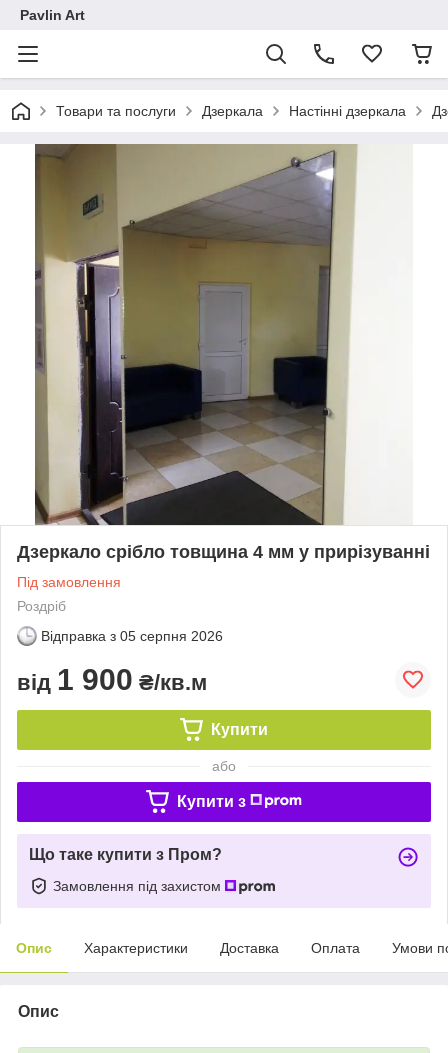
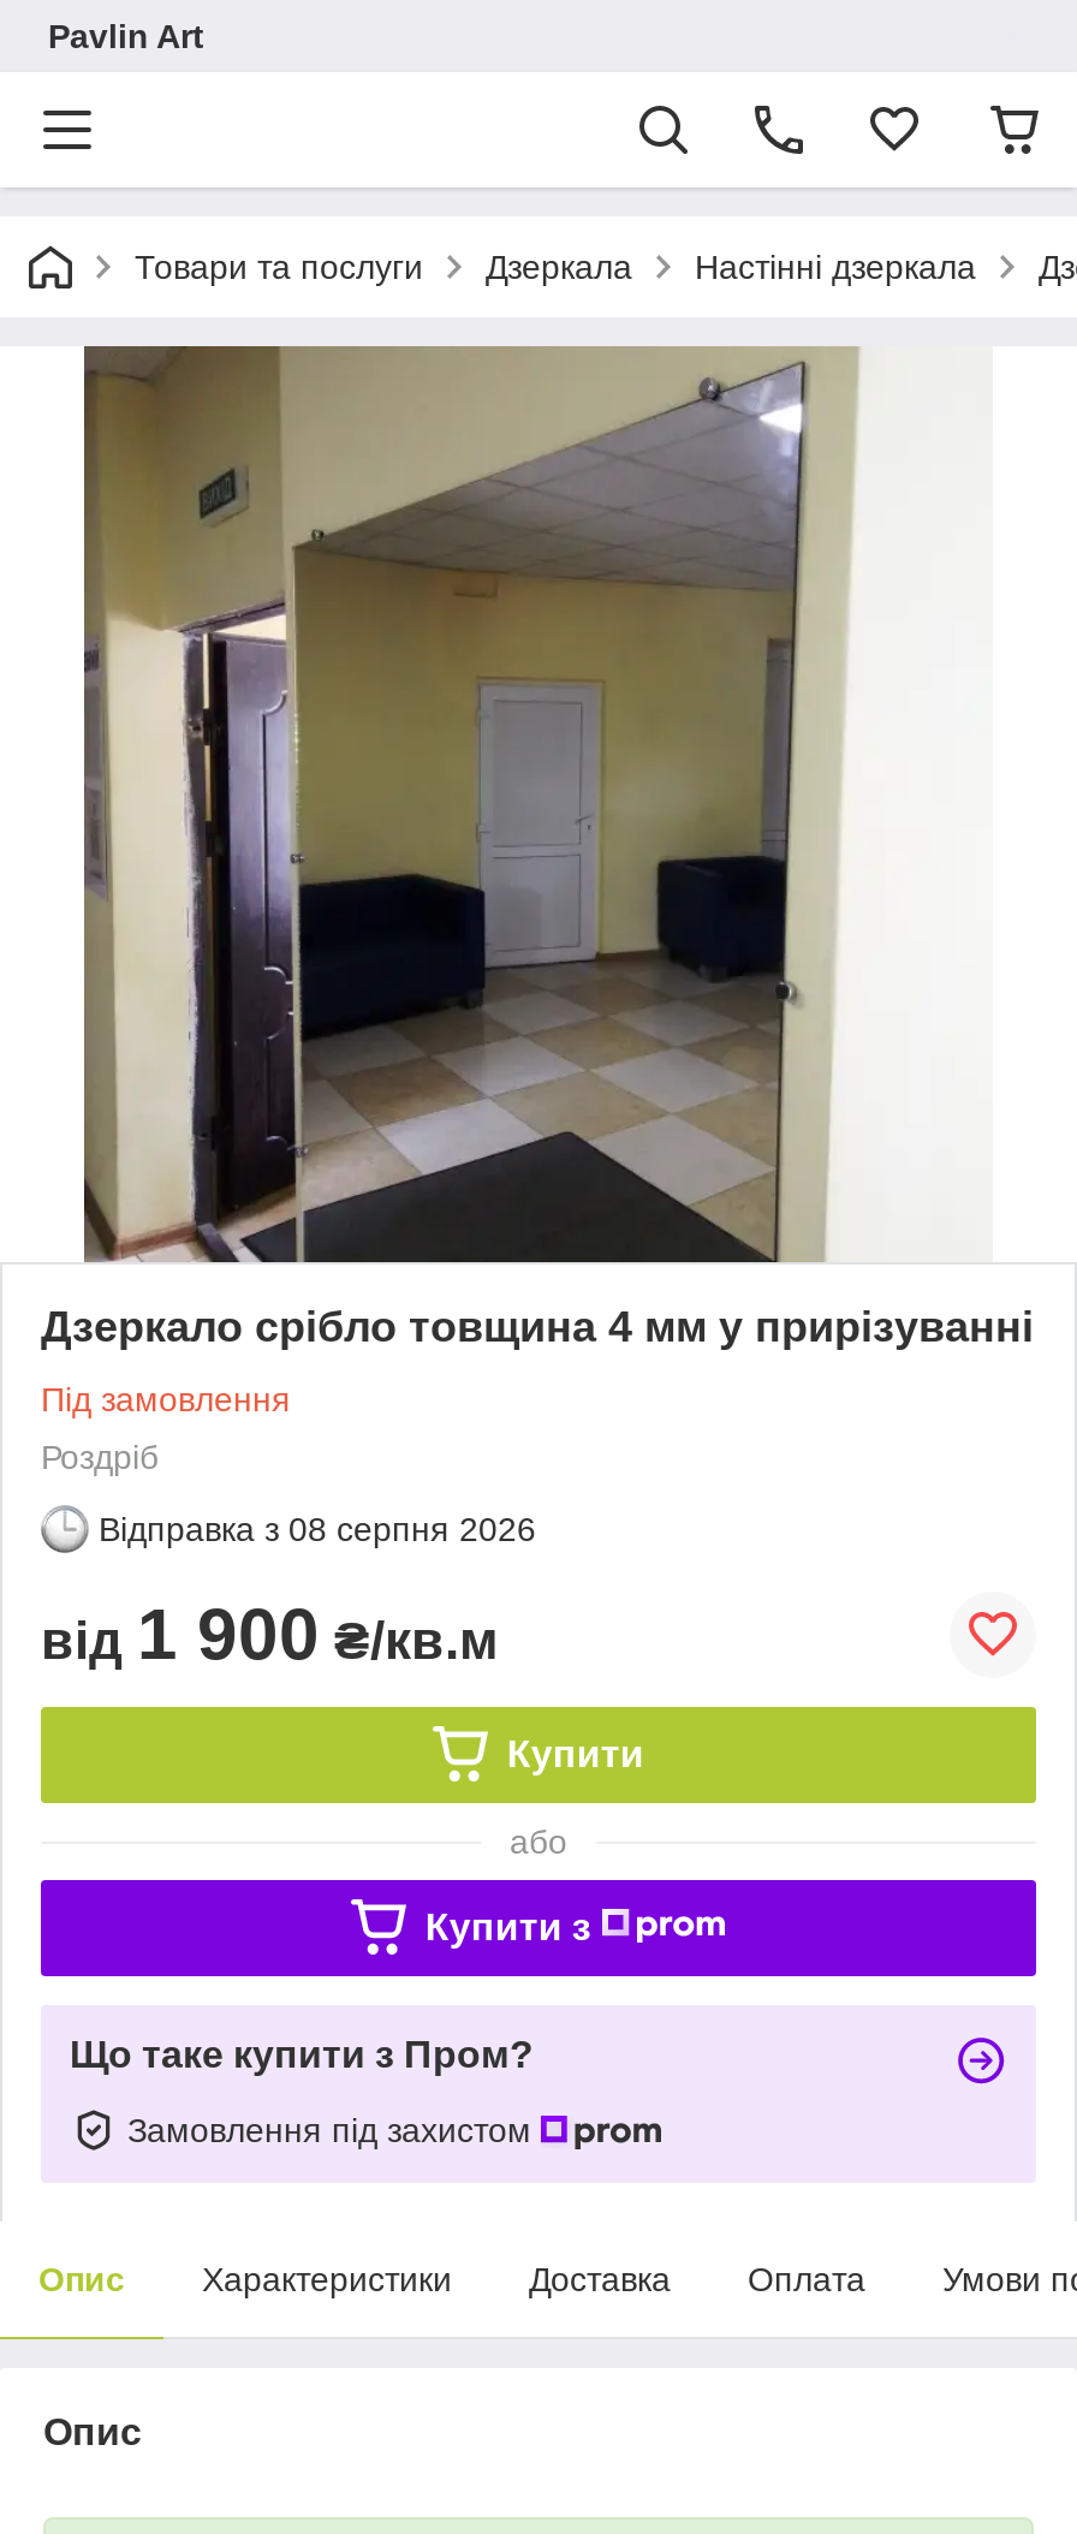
- Відправка з 05 серпня 2026
+ Відправка з 08 серпня 2026
